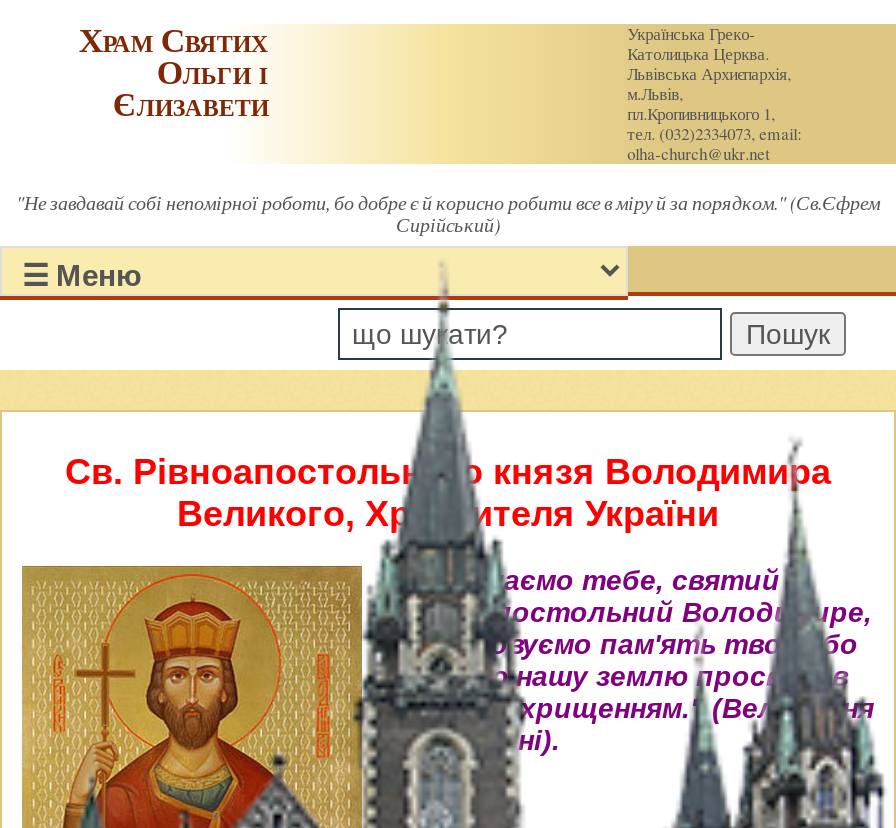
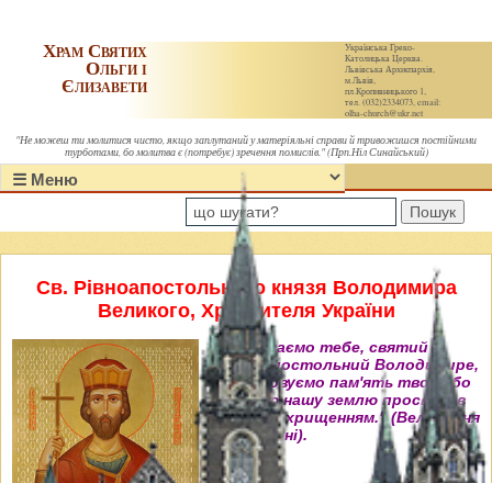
- "Не завдавай собі непомірної роботи, бо добре є й корисно робити все в міру й за порядком." (Св.Єфрем
- Сирійський)
+ "Не можеш ти молитися чисто, якщо заплутаний у матеріяльні справи й тривожишся постійними
+ турботами, бо молитва є (потребує) зречення помислів." (Прп.Ніл Синайський)
